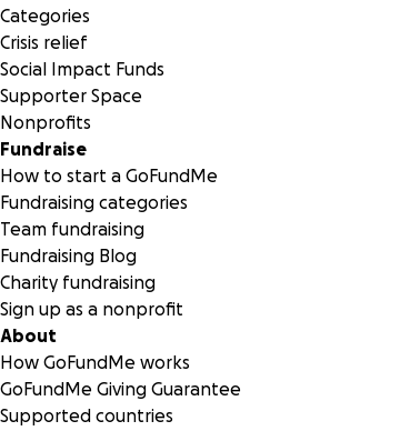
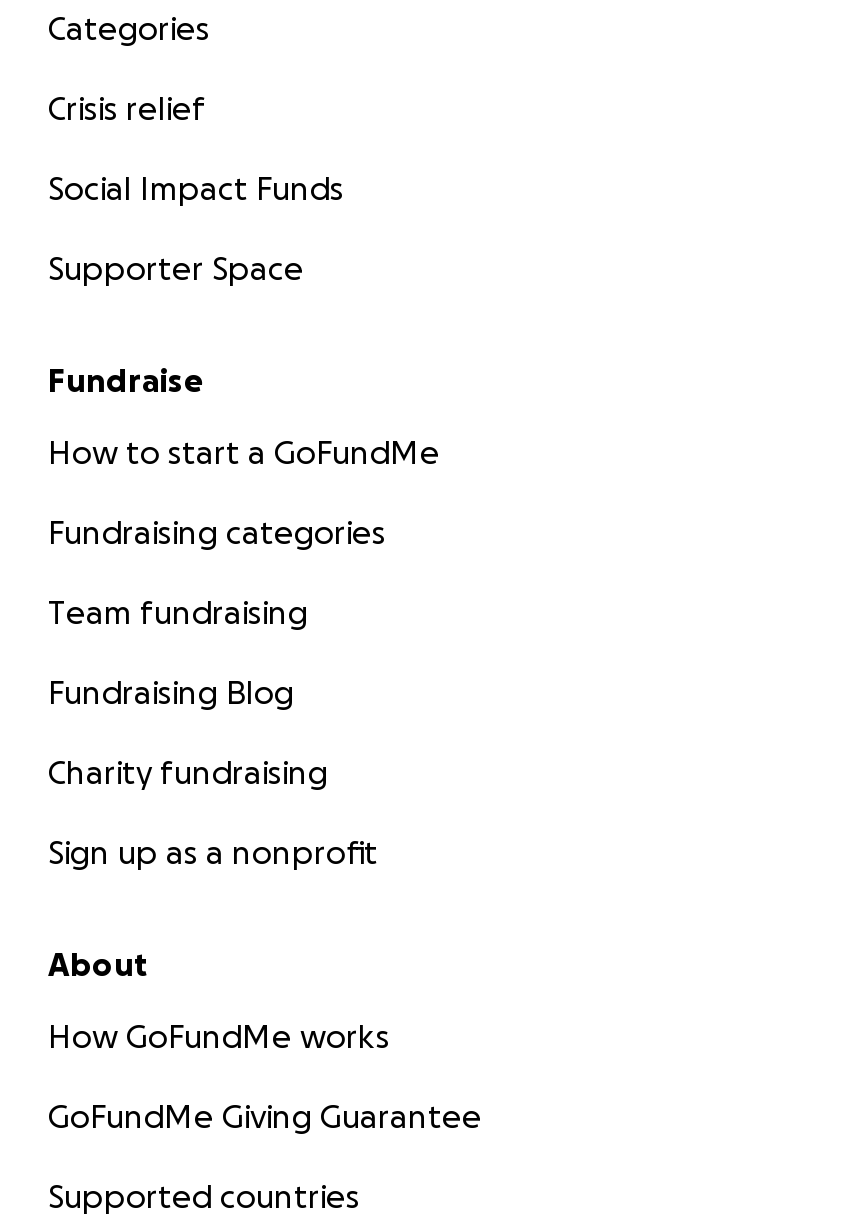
- Nonprofits
